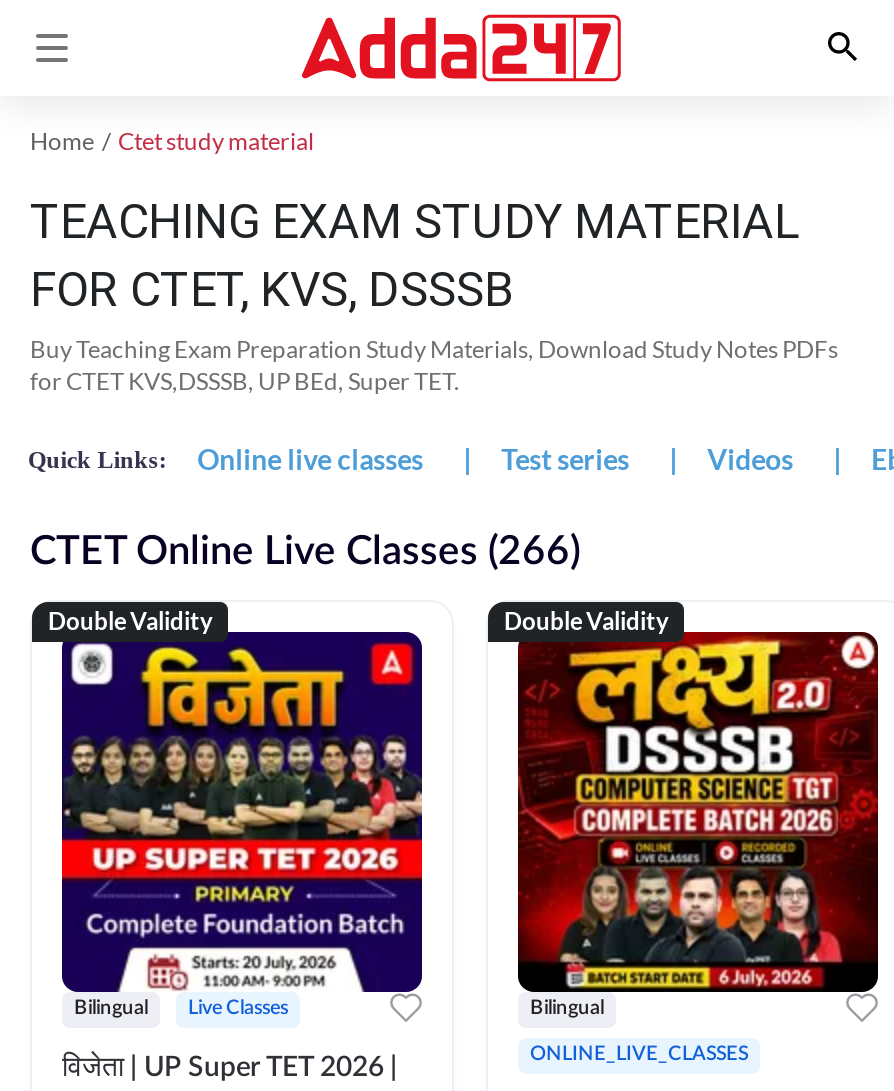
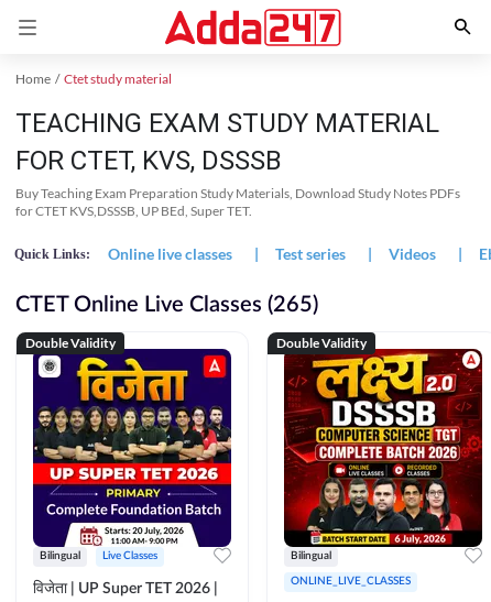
- CTET Online Live Classes (266)
+ CTET Online Live Classes (265)
